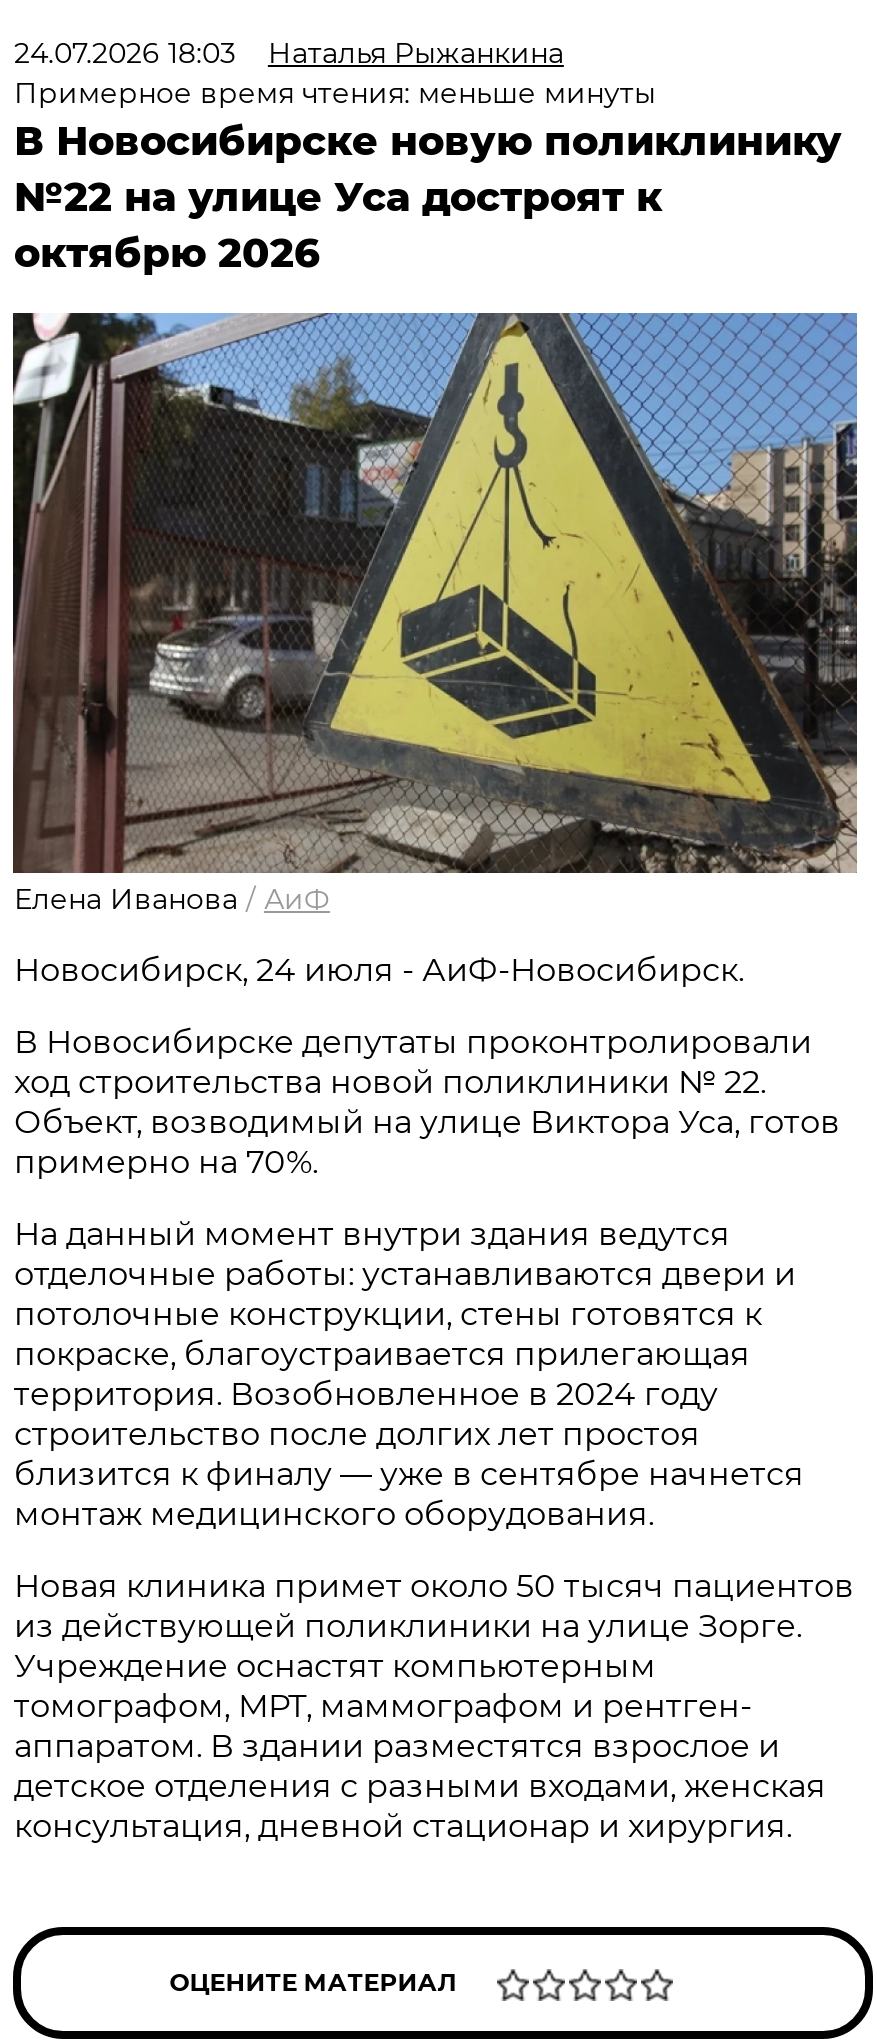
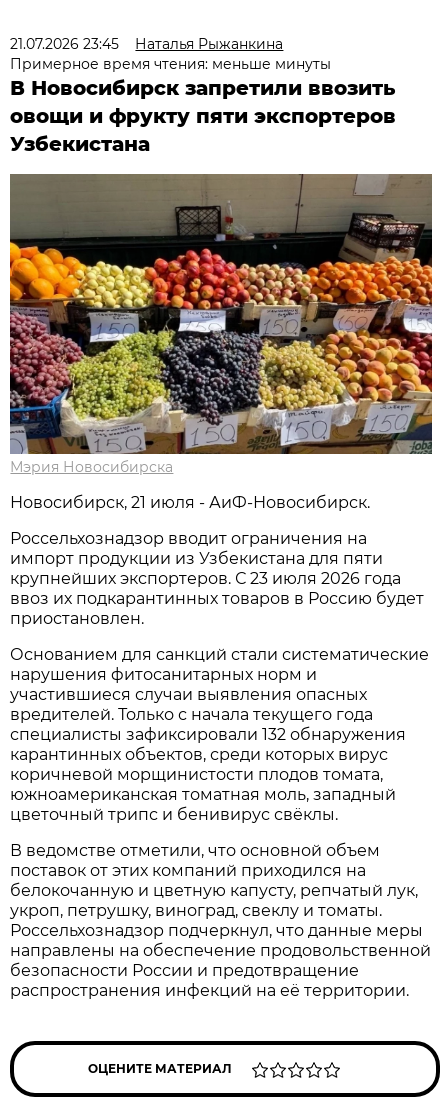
- 24.07.2026 18:03 Наталья Рыжанкина
+ 21.07.2026 23:45 Наталья Рыжанкина

- В Новосибирске новую поликлинику
- №22 на улице Уса достроят к
- октябрю 2026
+ В Новосибирск запретили ввозить
+ овощи и фрукту пяти экспортеров
+ Узбекистана

- [image]
- Елена Иванова / АиФ
+ [image]
+ Мэрия Новосибирска

- Новосибирск, 24 июля - АиФ-Новосибирск.
+ Новосибирск, 21 июля - АиФ-Новосибирск.

- В Новосибирске депутаты проконтролировали
- ход строительства новой поликлиники № 22.
- Объект, возводимый на улице Виктора Уса, готов
- примерно на 70%.
+ Россельхознадзор вводит ограничения на
+ импорт продукции из Узбекистана для пяти
+ крупнейших экспортеров. С 23 июля 2026 года
+ ввоз их подкарантинных товаров в Россию будет
+ приостановлен.

- На данный момент внутри здания ведутся
- отделочные работы: устанавливаются двери и
- потолочные конструкции, стены готовятся к
- покраске, благоустраивается прилегающая
- территория. Возобновленное в 2024 году
- строительство после долгих лет простоя
- близится к финалу — уже в сентябре начнется
- монтаж медицинского оборудования.
+ Основанием для санкций стали систематические
+ нарушения фитосанитарных норм и
+ участившиеся случаи выявления опасных
+ вредителей. Только с начала текущего года
+ специалисты зафиксировали 132 обнаружения
+ карантинных объектов, среди которых вирус
+ коричневой морщинистости плодов томата,
+ южноамериканская томатная моль, западный
+ цветочный трипс и бенивирус свёклы.

- Новая клиника примет около 50 тысяч пациентов
- из действующей поликлиники на улице Зорге.
- Учреждение оснастят компьютерным
- томографом, МРТ, маммографом и рентген-
- аппаратом. В здании разместятся взрослое и
- детское отделения с разными входами, женская
- консультация, дневной стационар и хирургия.
+ В ведомстве отметили, что основной объем
+ поставок от этих компаний приходился на
+ белокочанную и цветную капусту, репчатый лук,
+ укроп, петрушку, виноград, свеклу и томаты.
+ Россельхознадзор подчеркнул, что данные меры
+ направлены на обеспечение продовольственной
+ безопасности России и предотвращение
+ распространения инфекций на её территории.
